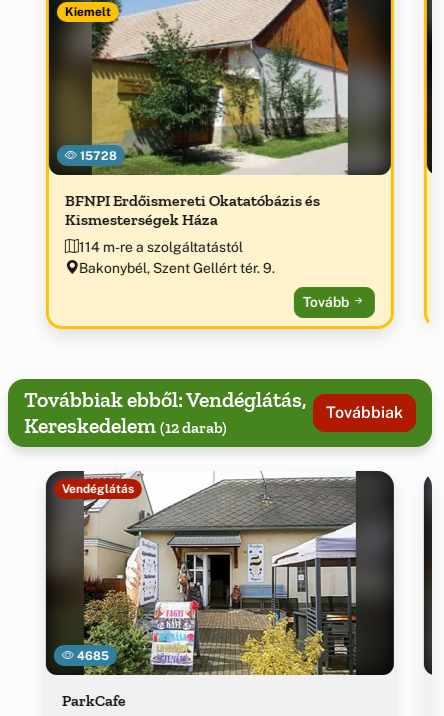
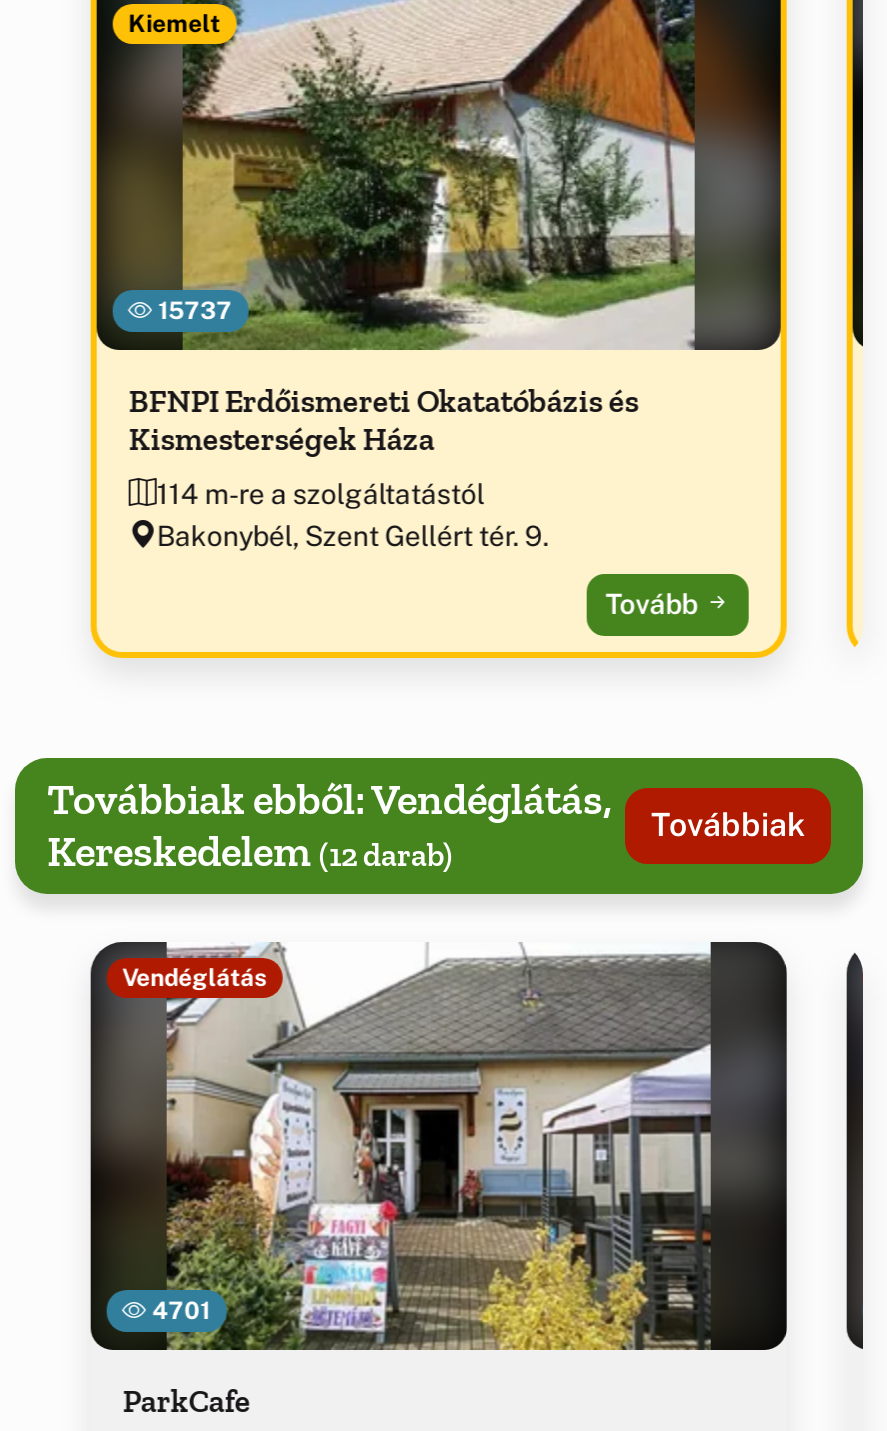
- 15728
+ 15737

- 4685
+ 4701
